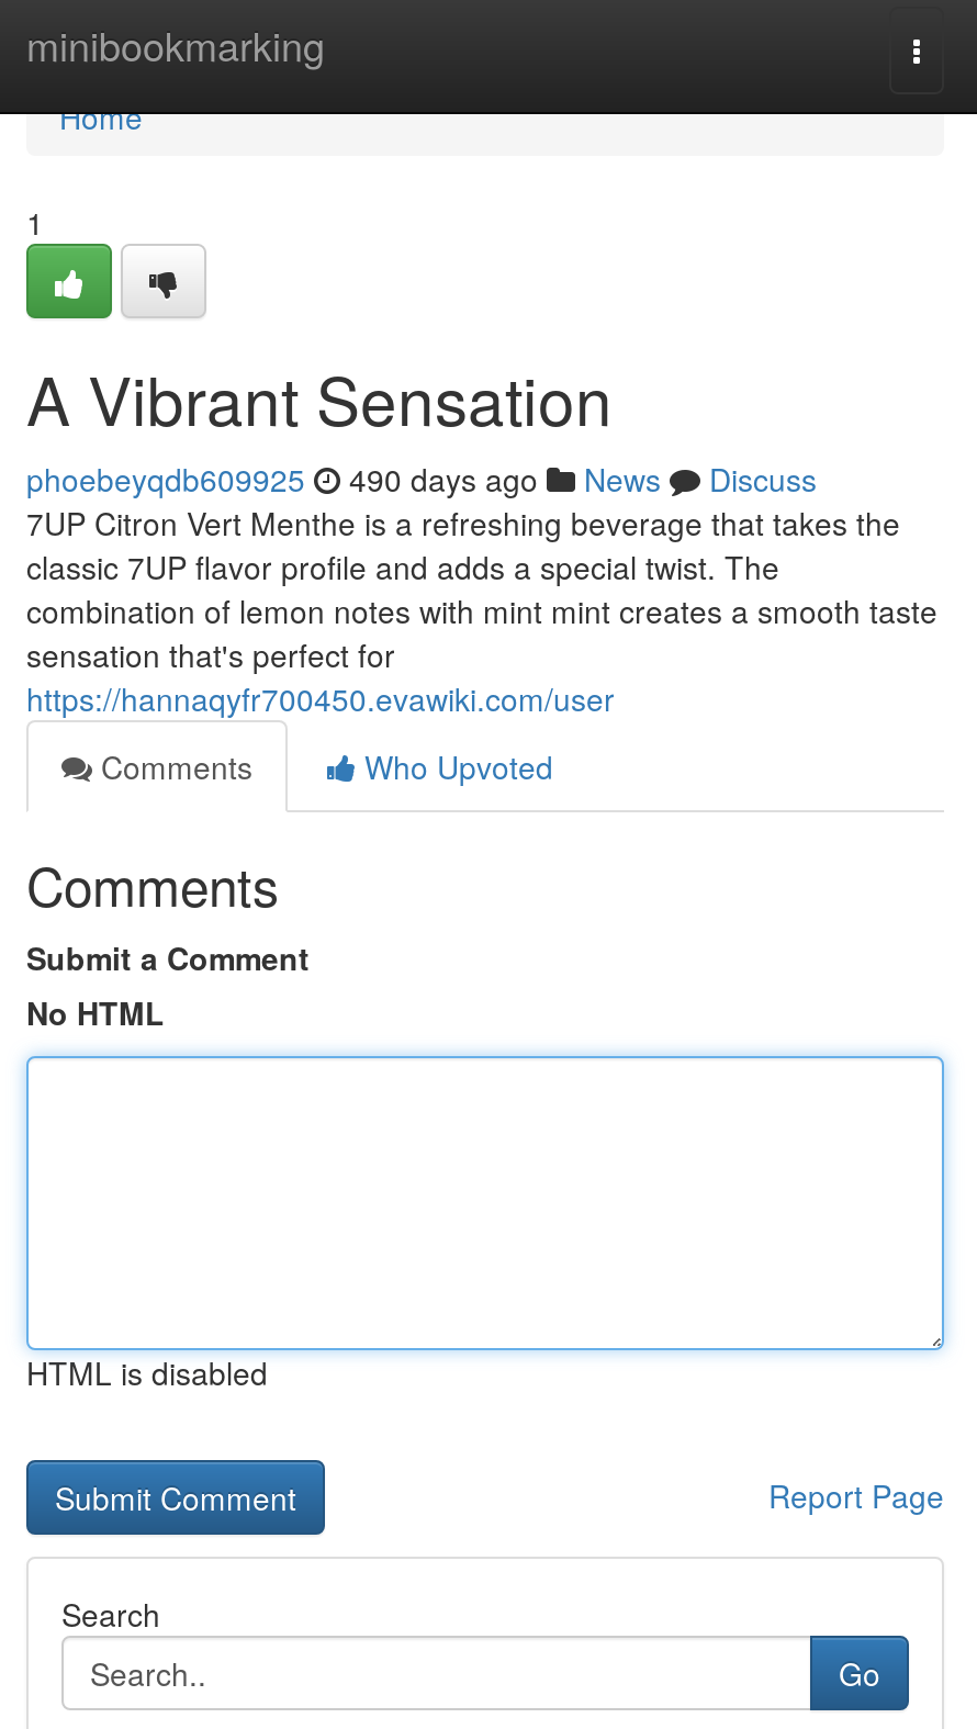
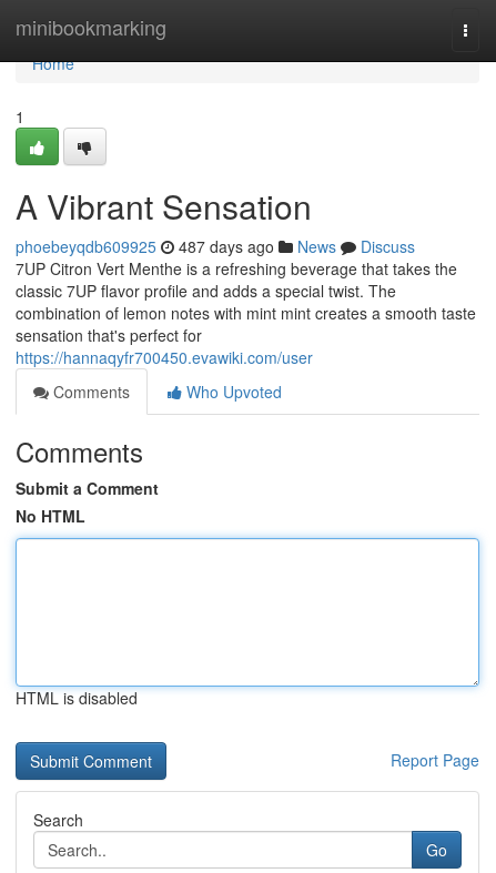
- phoebeyqdb609925 490 days ago News Discuss
+ phoebeyqdb609925 487 days ago News Discuss
